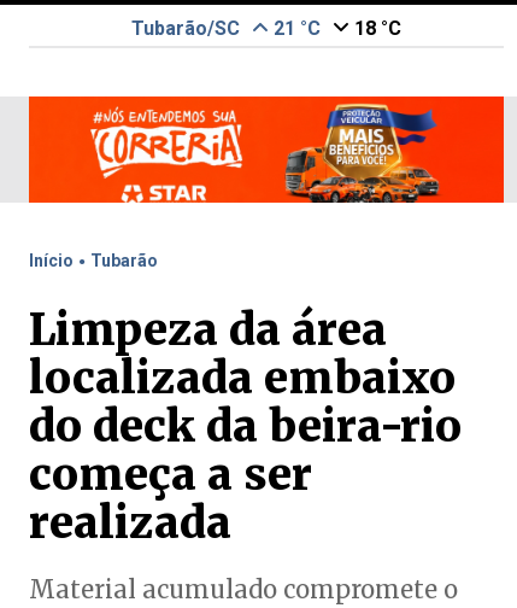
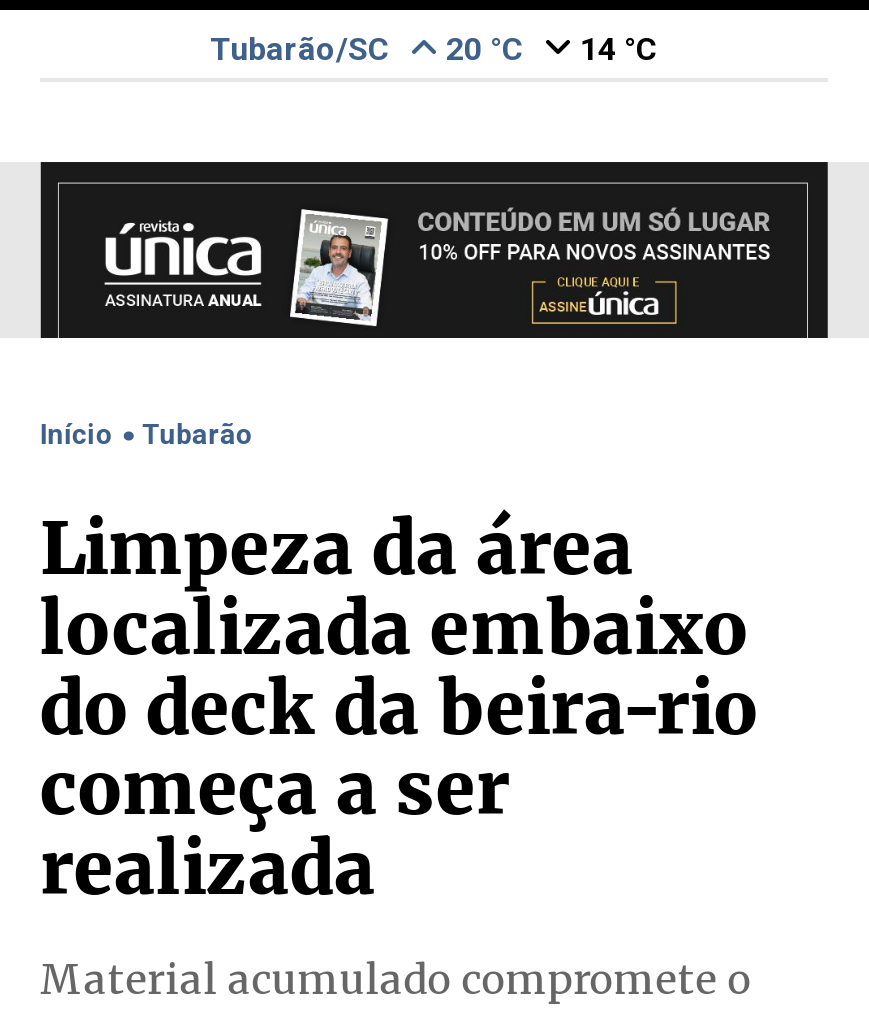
- 21 °C
+ 20 °C

- 18 °C
+ 14 °C

- [image]
+ [image]
